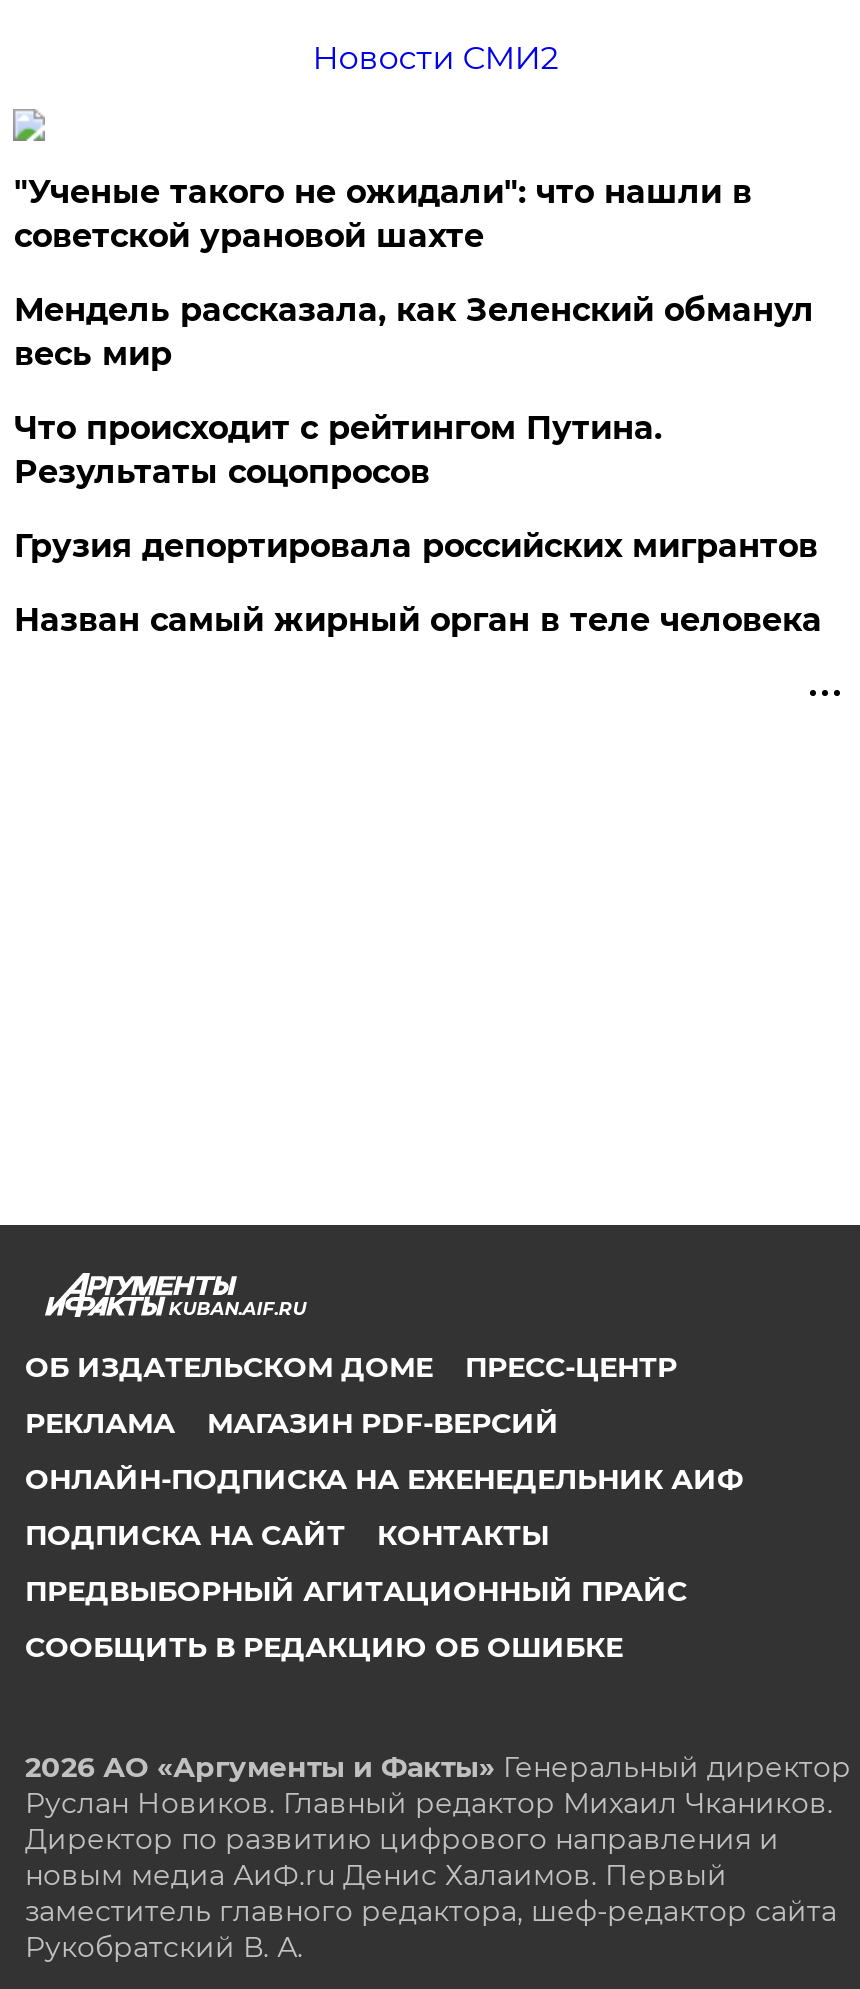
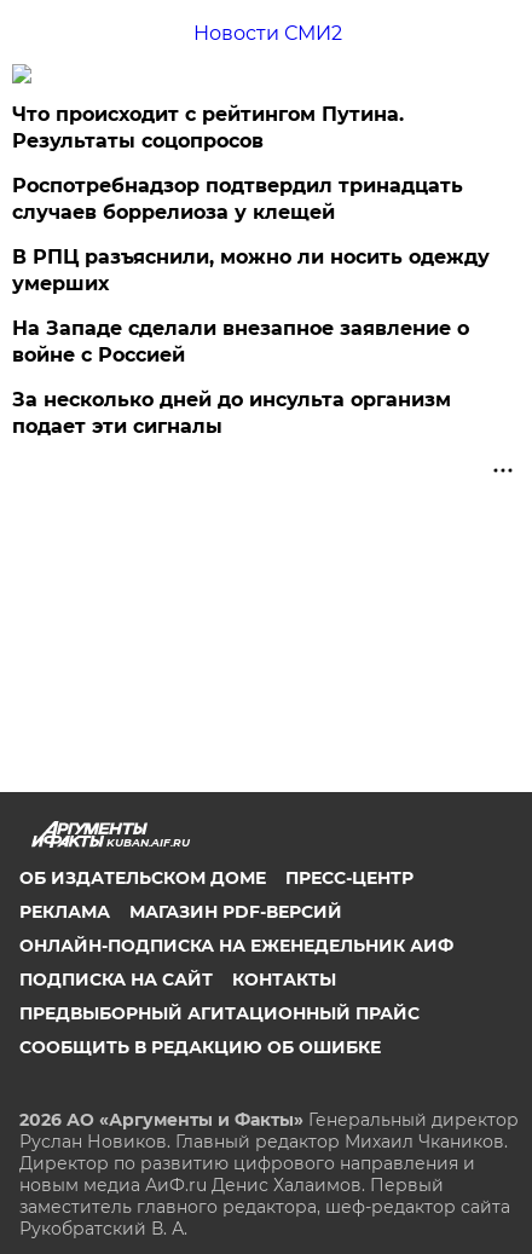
- "Ученые такого не ожидали": что нашли в
- советской урановой шахте
- Мендель рассказала, как Зеленский обманул
- весь мир

moved up: Что происходит с рейтингом Путина. | Результаты соцопросов

- Грузия депортировала российских мигрантов
- Назван самый жирный орган в теле человека
+ Роспотребнадзор подтвердил тринадцать
+ случаев боррелиоза у клещей
+ В РПЦ разъяснили, можно ли носить одежду
+ умерших
+ На Западе сделали внезапное заявление о
+ войне с Россией
+ За несколько дней до инсульта организм
+ подает эти сигналы
